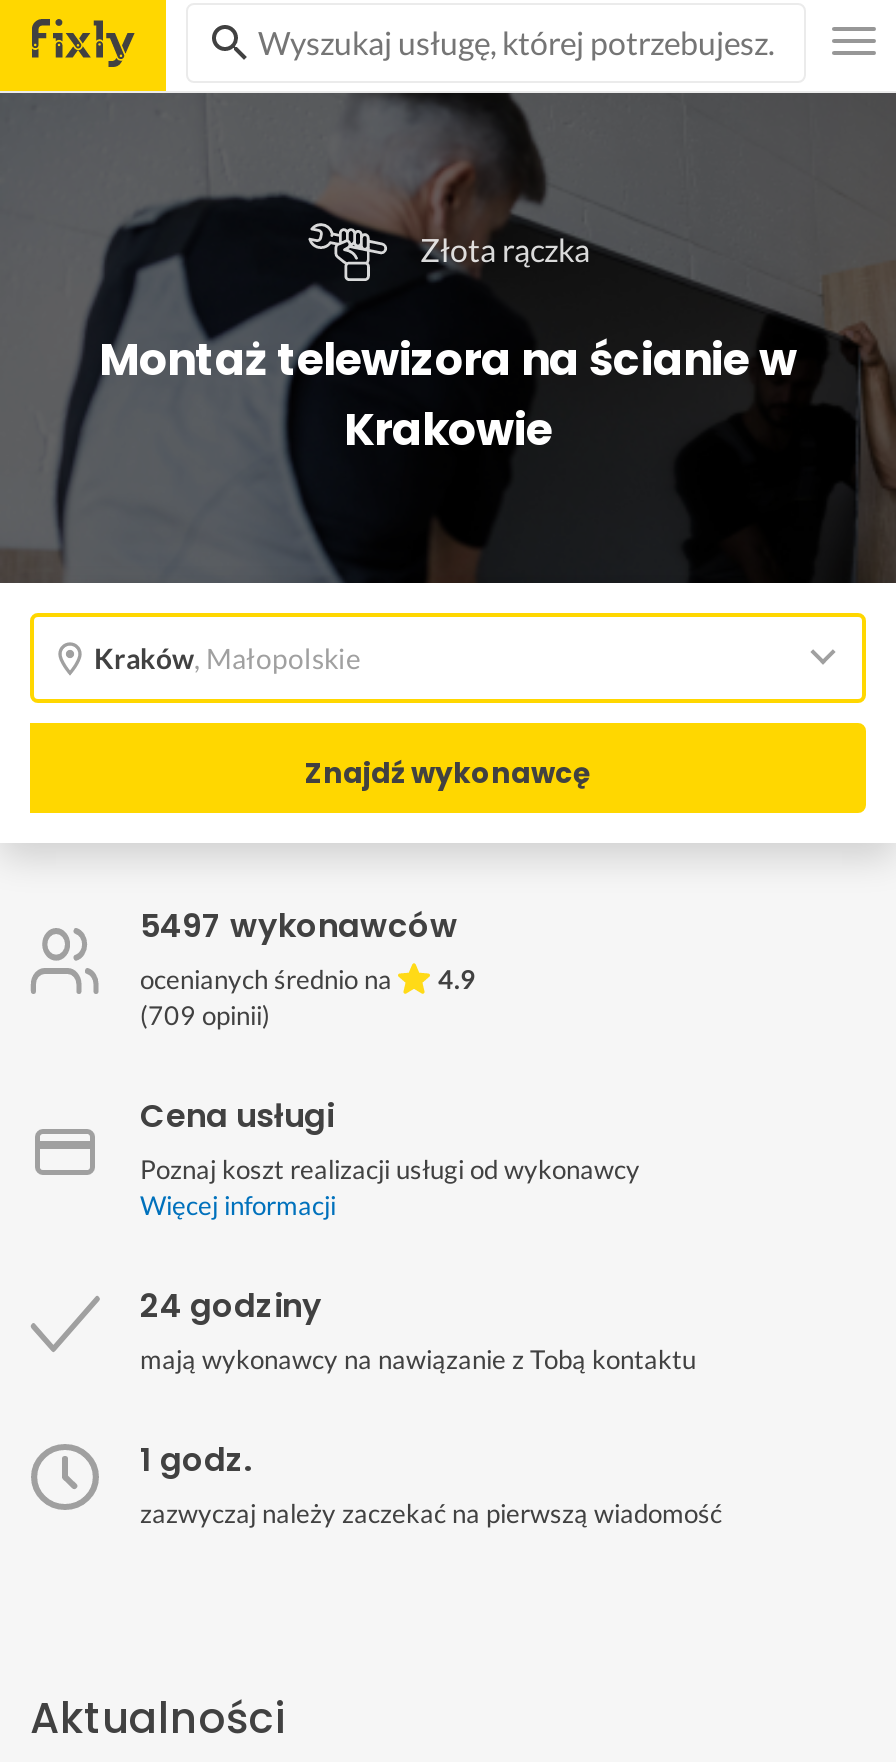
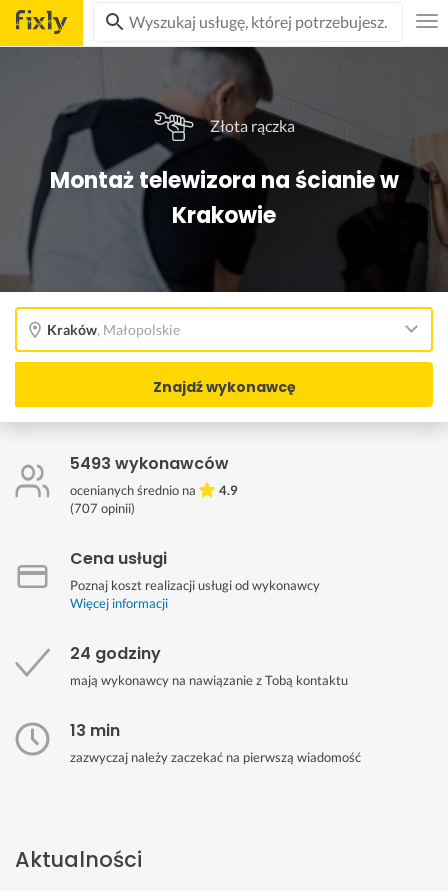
- 5497 wykonawców
+ 5493 wykonawców

- (709 opinii)
+ (707 opinii)

- 1 godz.
+ 13 min
